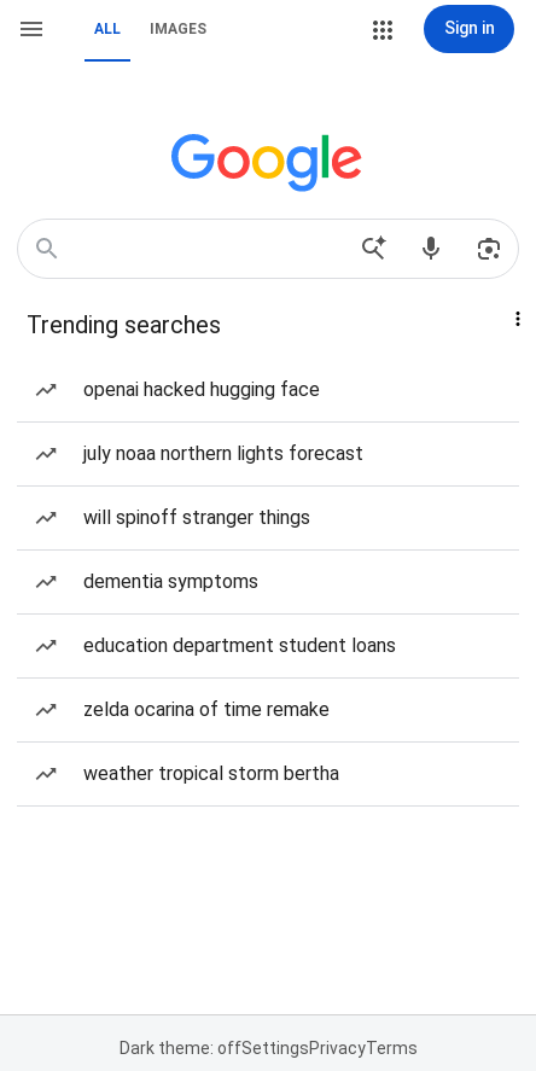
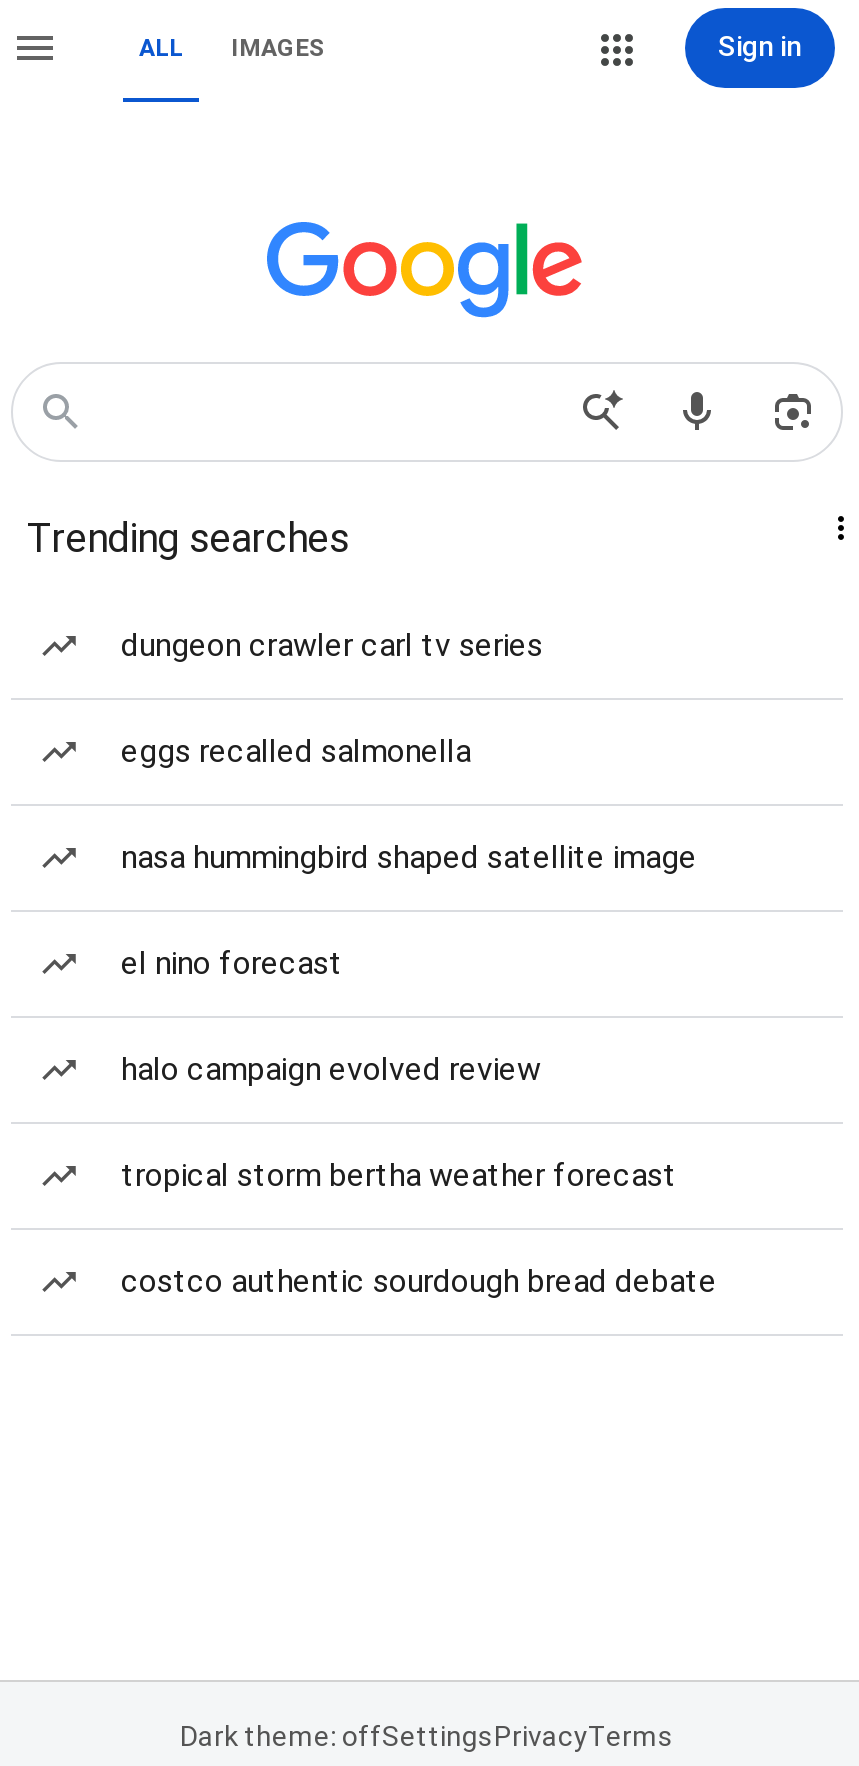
- openai hacked hugging face
+ dungeon crawler carl tv series

- july noaa northern lights forecast
+ eggs recalled salmonella

- will spinoff stranger things
+ nasa hummingbird shaped satellite image

- dementia symptoms
+ el nino forecast

- education department student loans
+ halo campaign evolved review

- zelda ocarina of time remake
+ tropical storm bertha weather forecast

- weather tropical storm bertha
+ costco authentic sourdough bread debate
